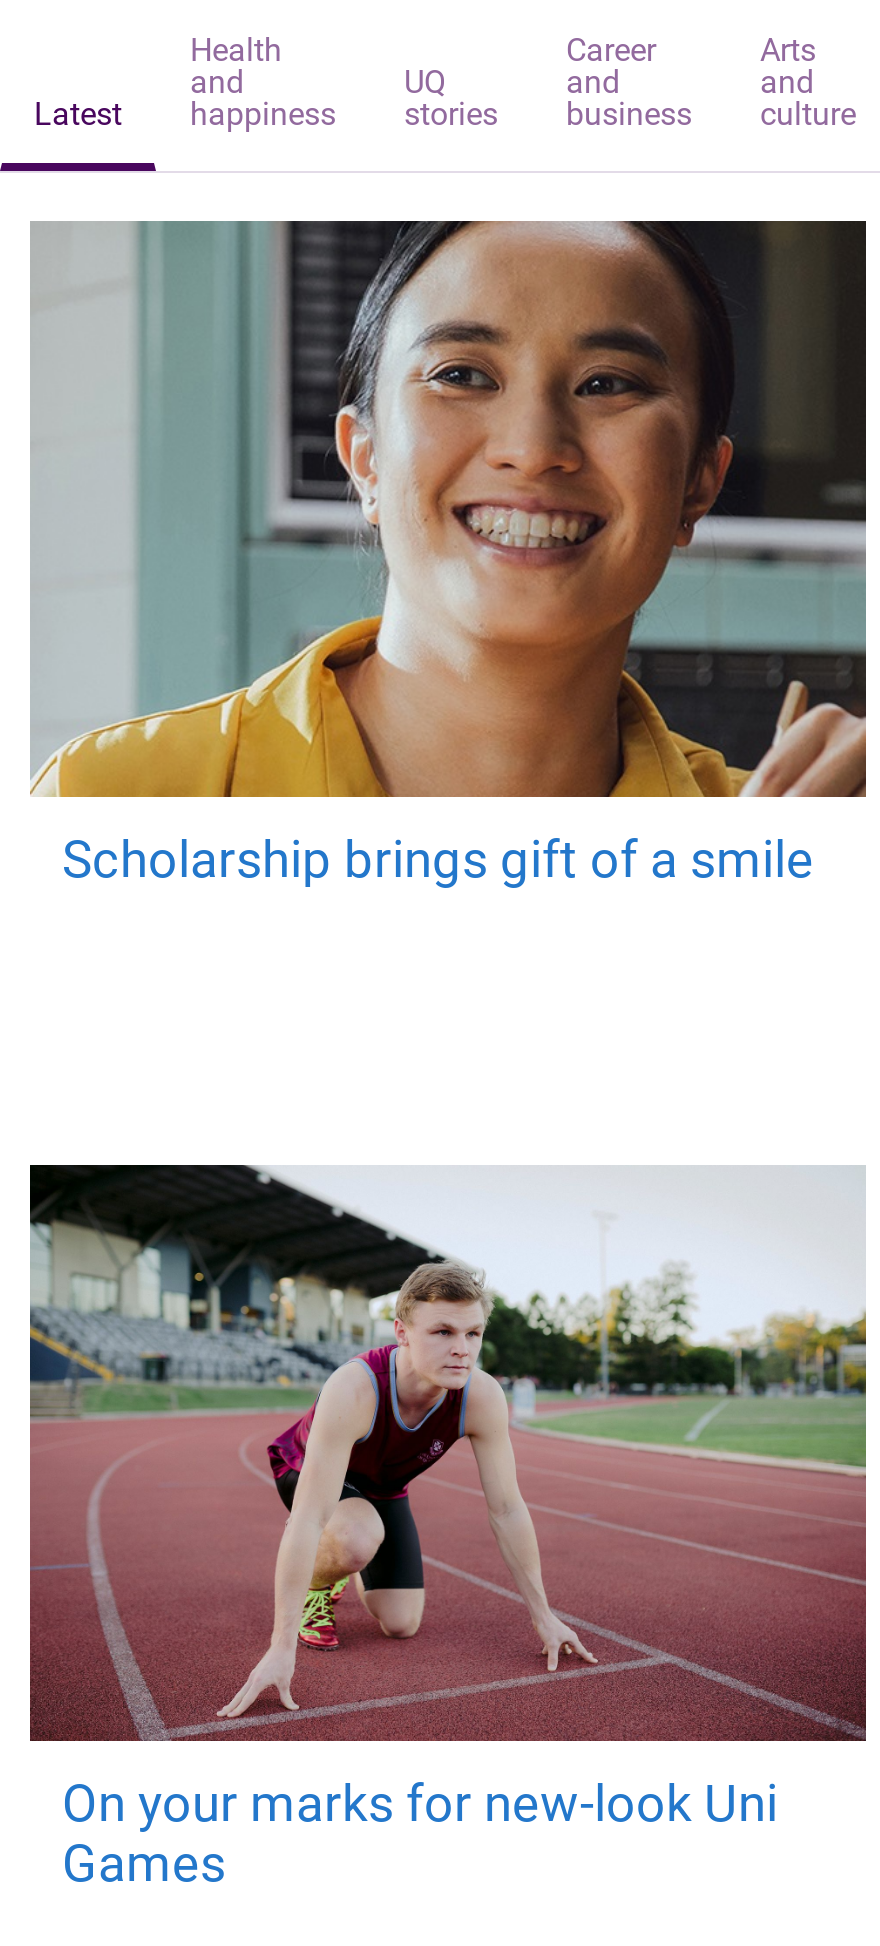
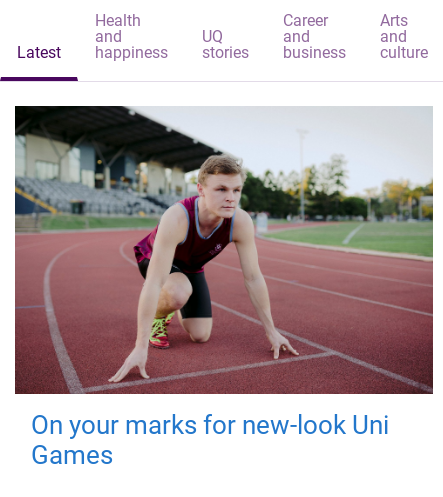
- [image]
- Scholarship brings gift of a smile
